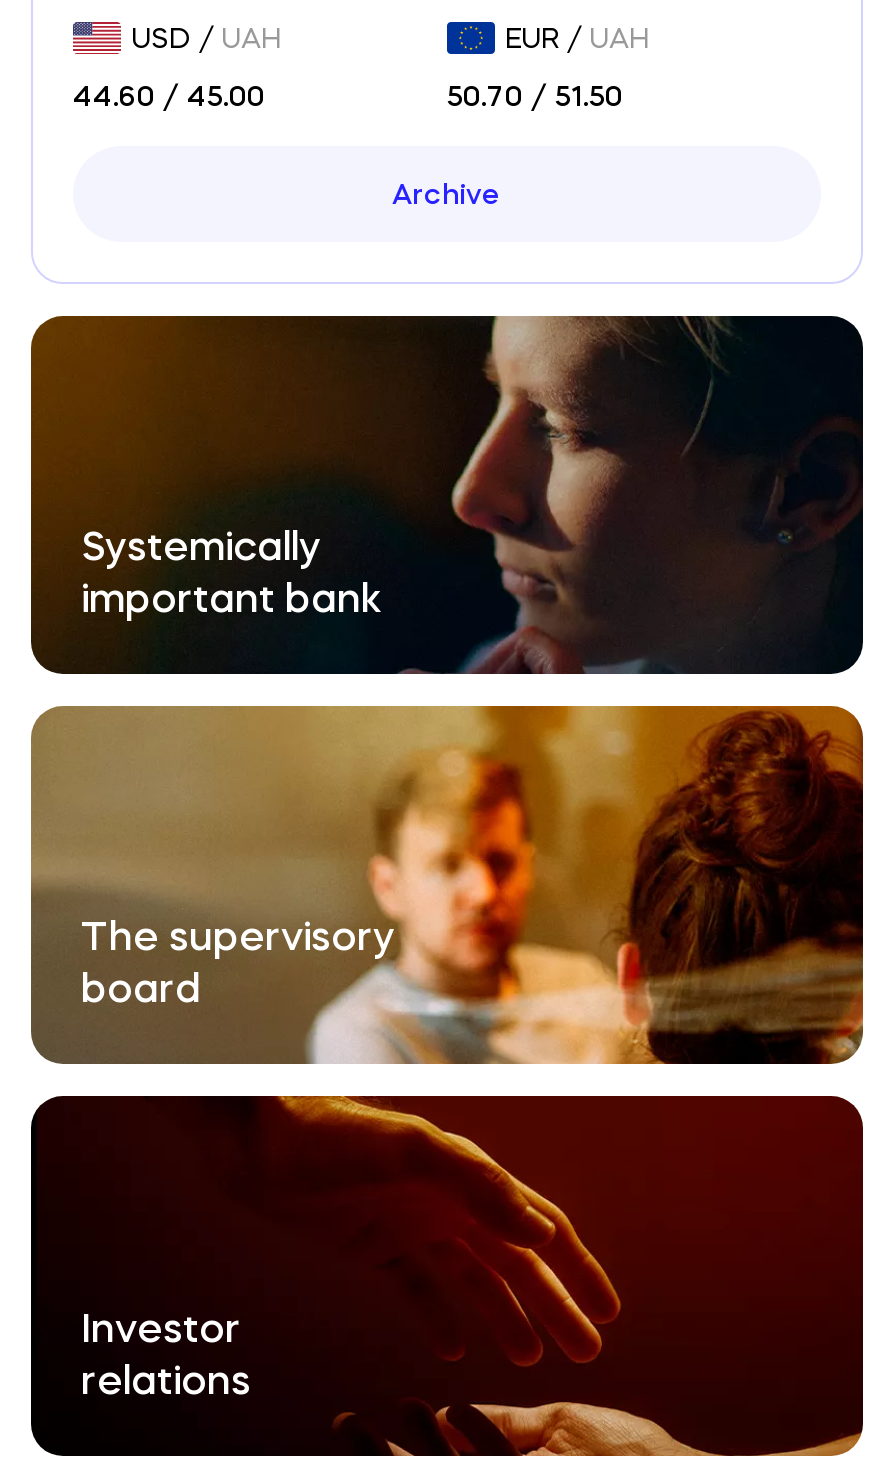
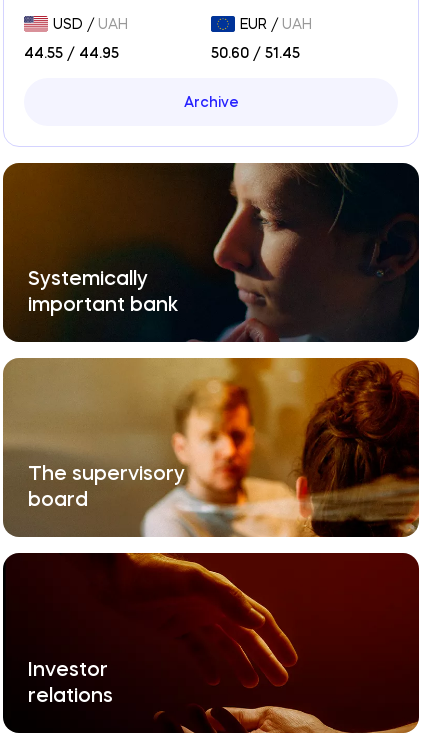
- 44.60 / 45.00
+ 44.55 / 44.95

- 50.70 / 51.50
+ 50.60 / 51.45
